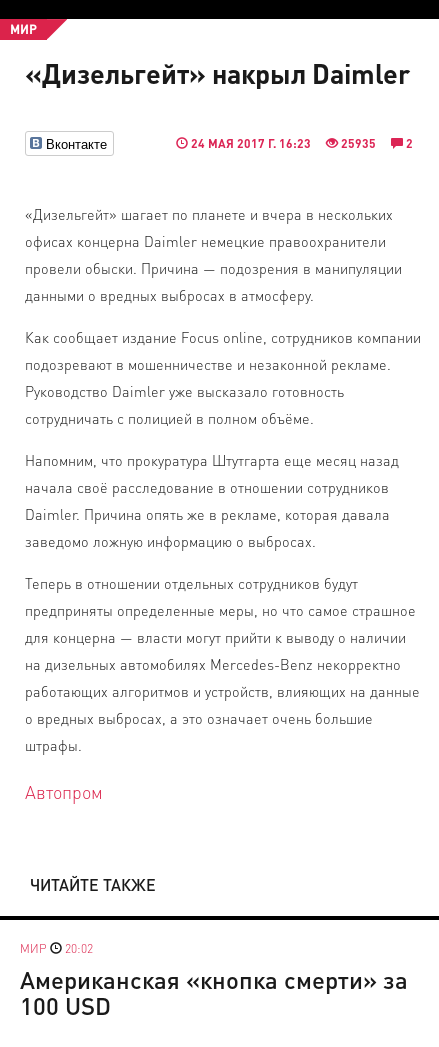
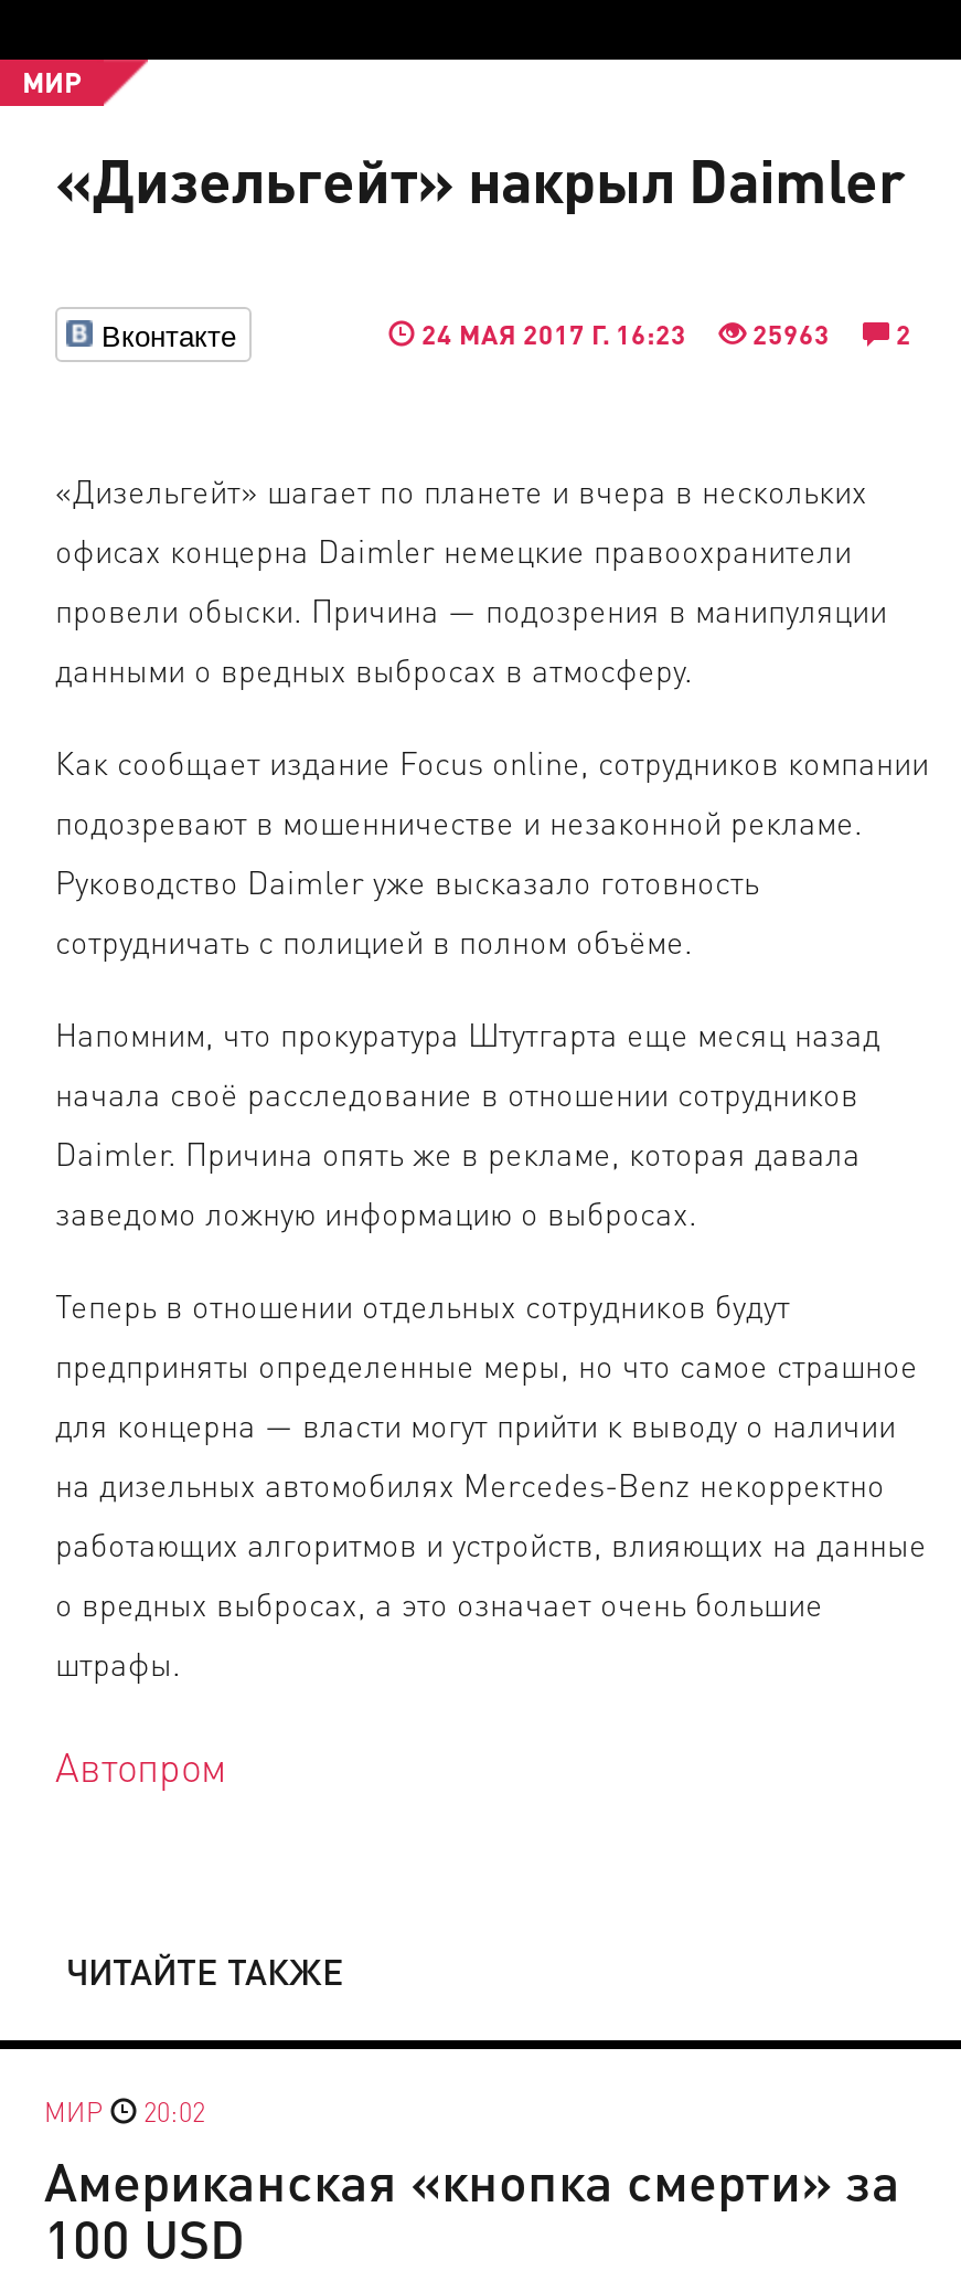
- 24 МАЯ 2017 Г. 16:23 25935 2
+ 24 МАЯ 2017 Г. 16:23 25963 2
